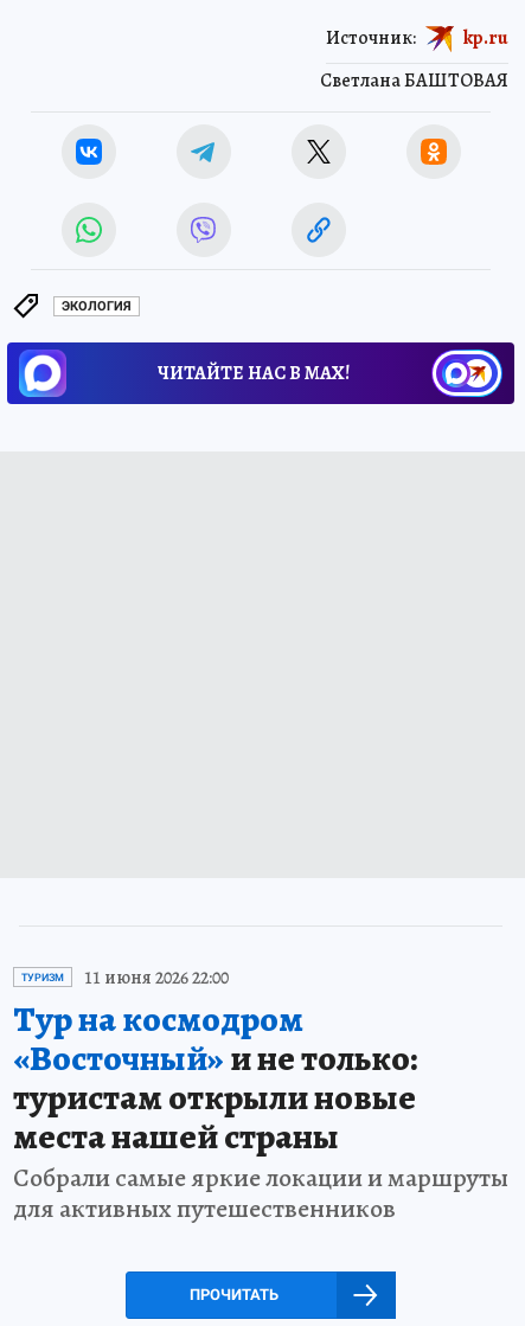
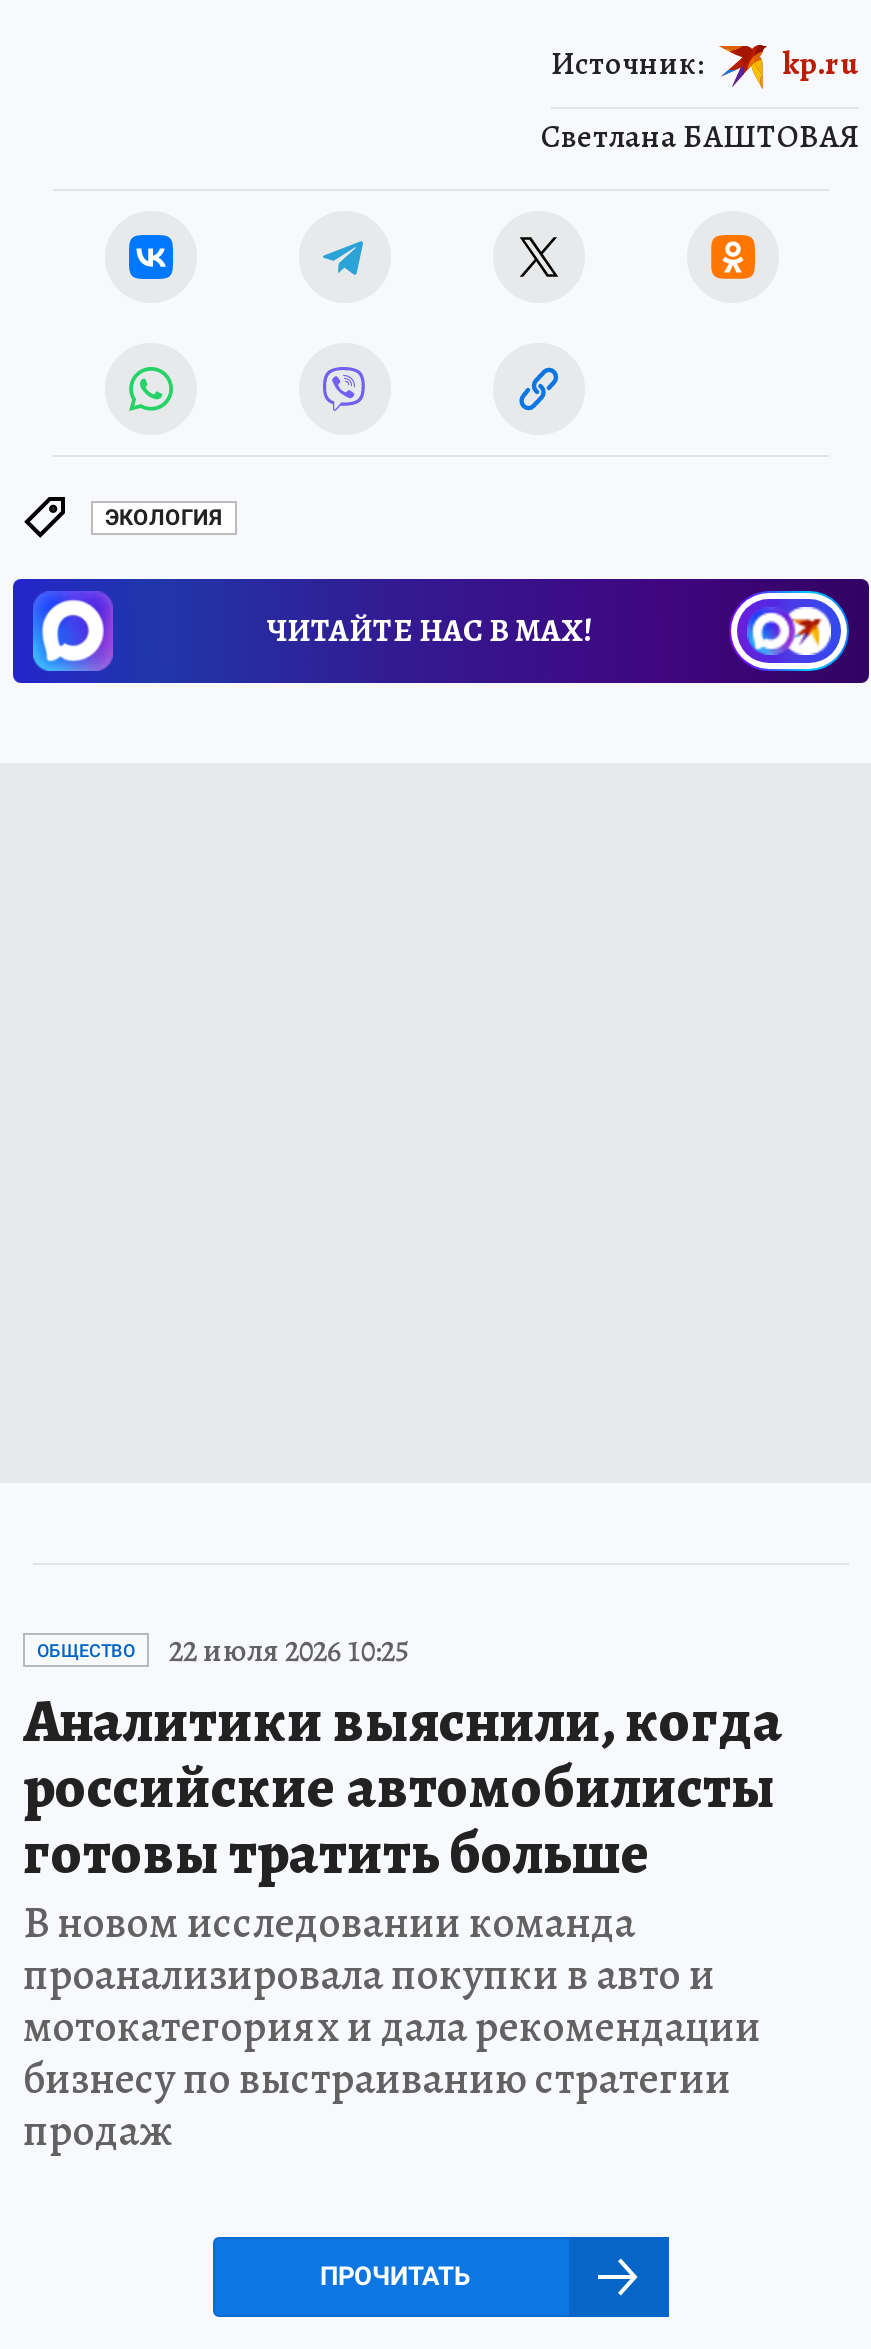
- ТУРИЗМ
- 11 июня 2026 22:00
- Тур на космодром
- «Восточный»и не только:
- туристам открыли новые
- места нашей страны
- Собрали самые яркие локации и маршруты
- для активных путешественников
+ ОБЩЕСТВО
+ 22 июля 2026 10:25
+ Аналитики выяснили, когда
+ российские автомобилисты
+ готовы тратить больше
+ В новом исследовании команда
+ проанализировала покупки в авто и
+ мотокатегориях и дала рекомендации
+ бизнесу по выстраиванию стратегии
+ продаж
